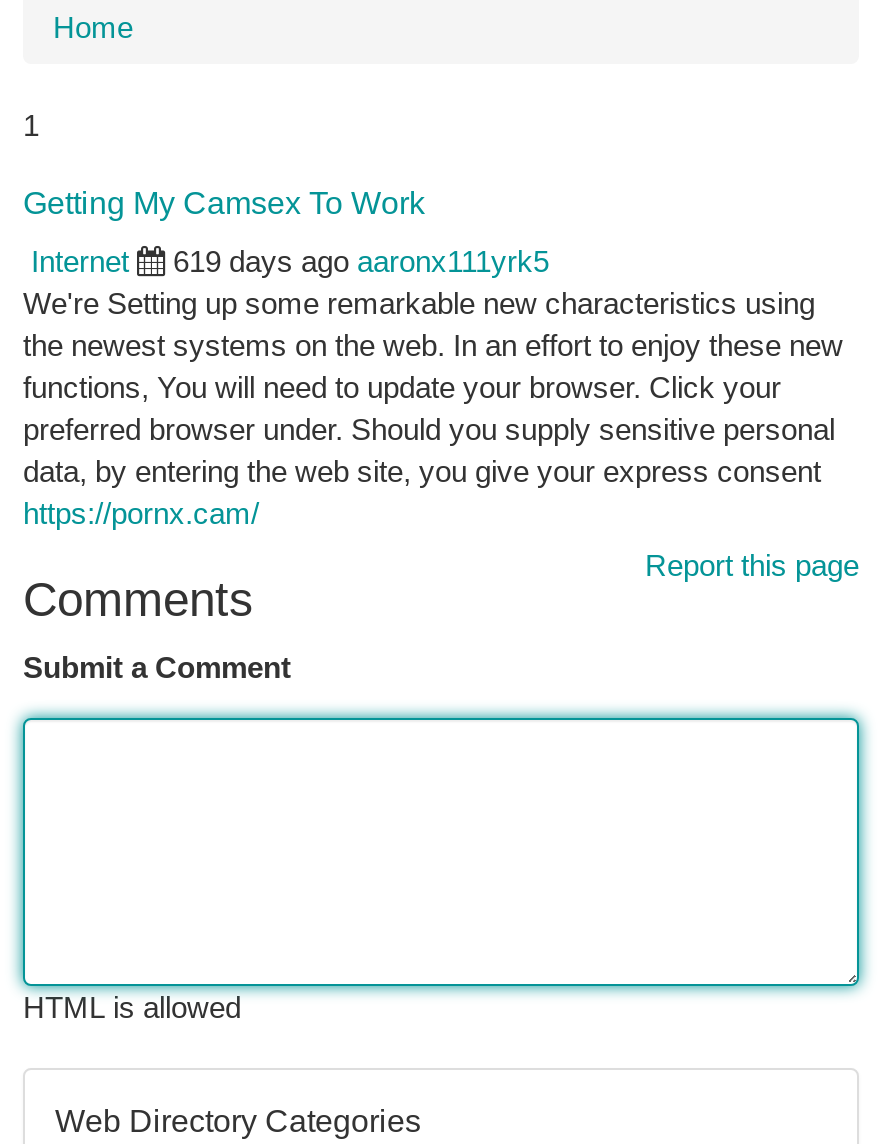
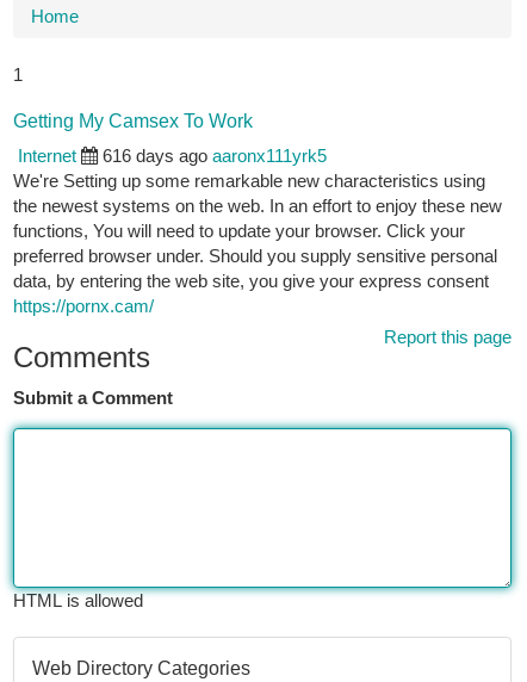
- 619 days ago aaronx111yrk5
+ 616 days ago aaronx111yrk5
